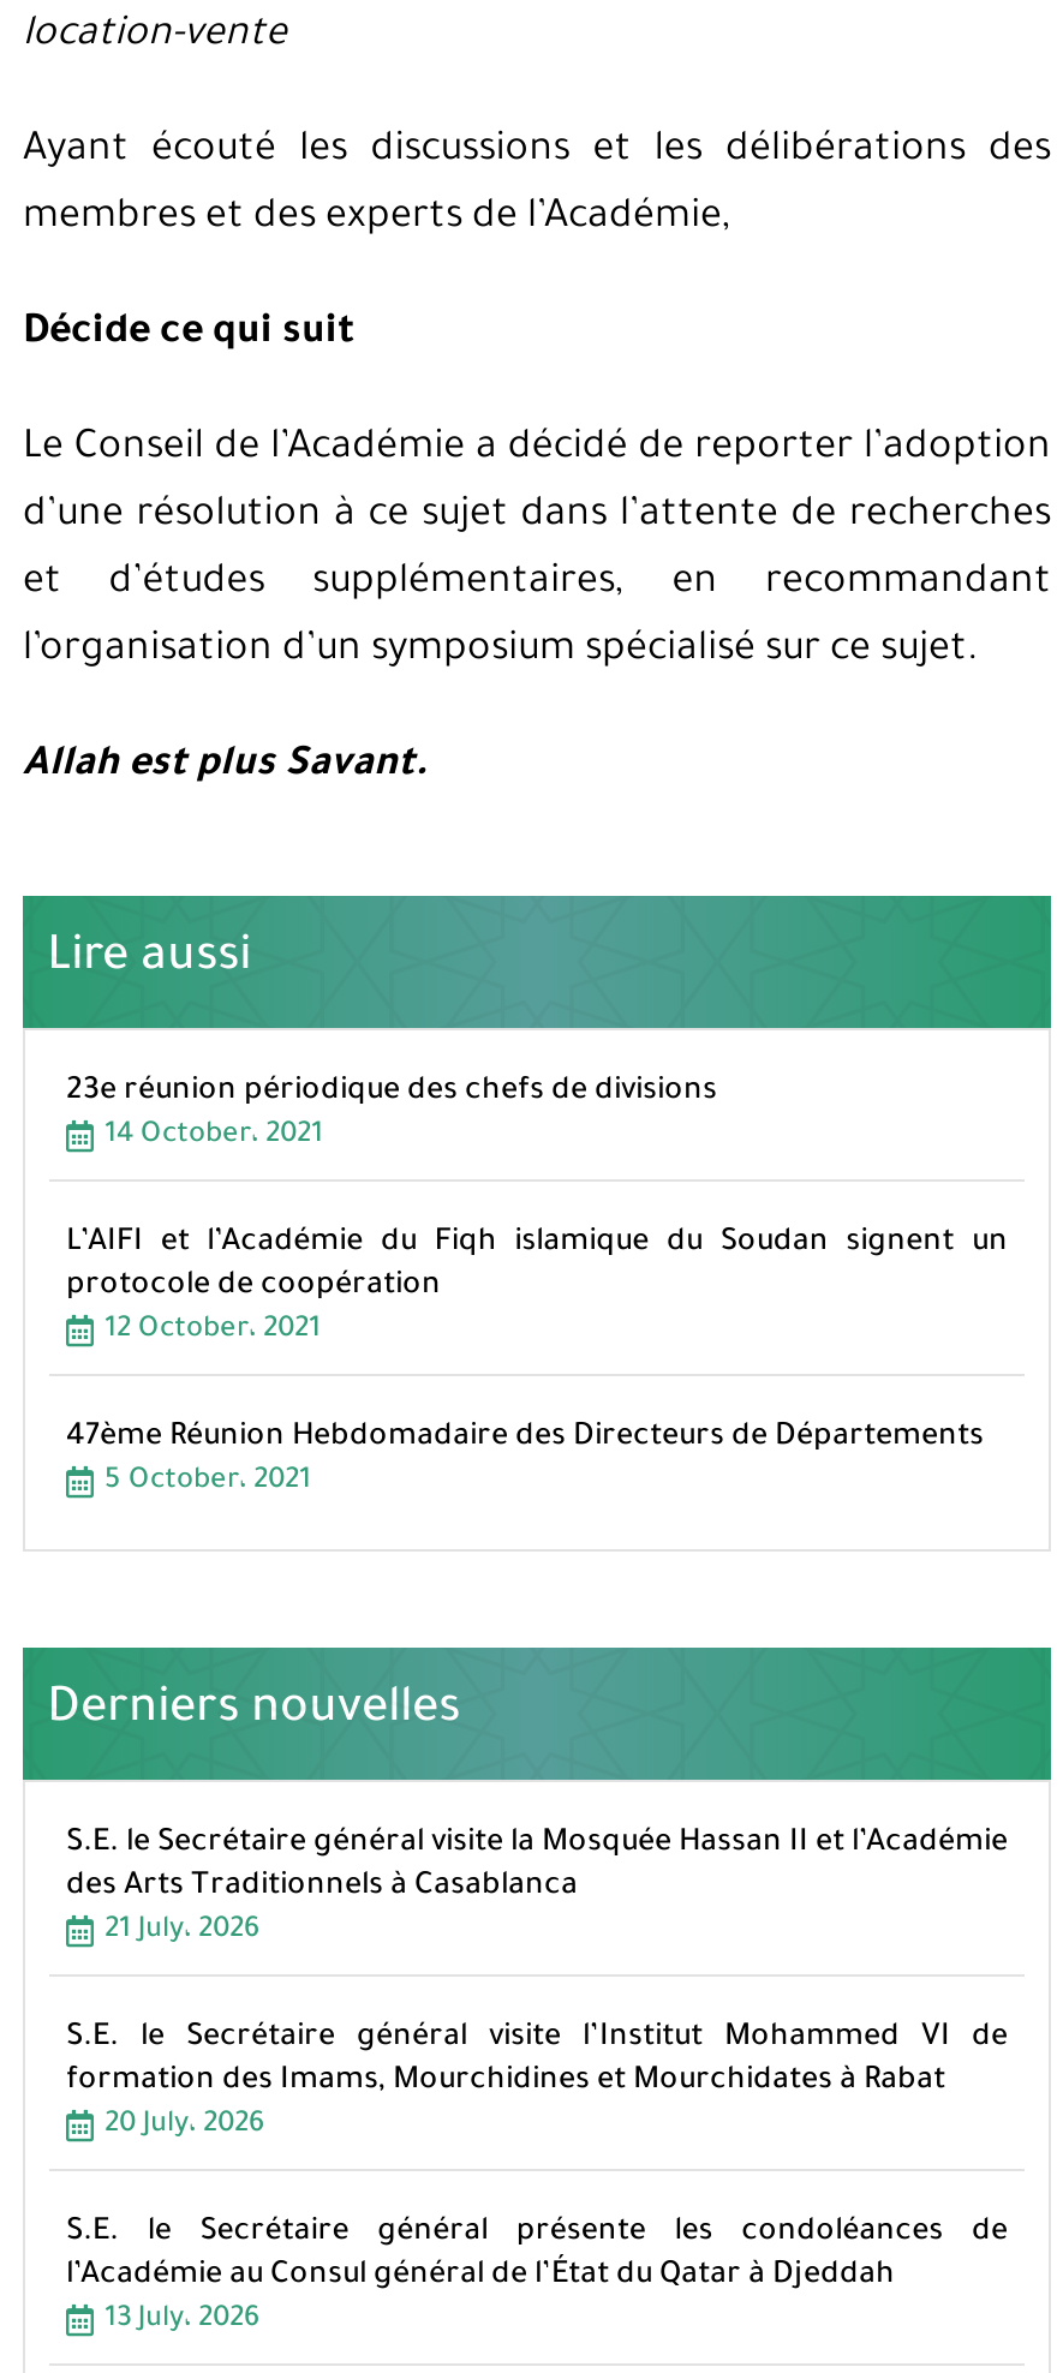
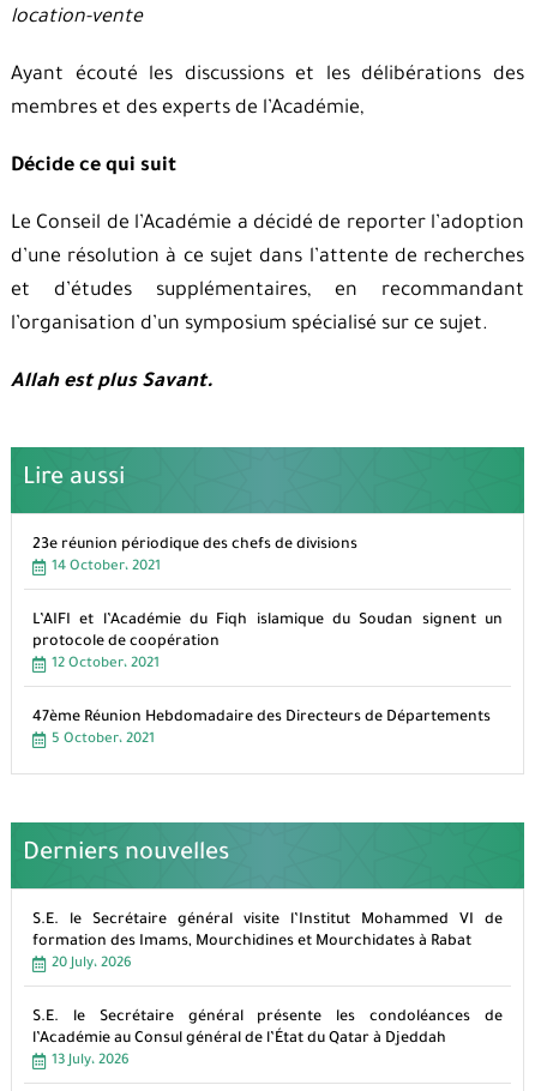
- S.E. le Secrétaire général visite la Mosquée Hassan II et l’Académie
- des Arts Traditionnels à Casablanca
- 21 July، 2026
